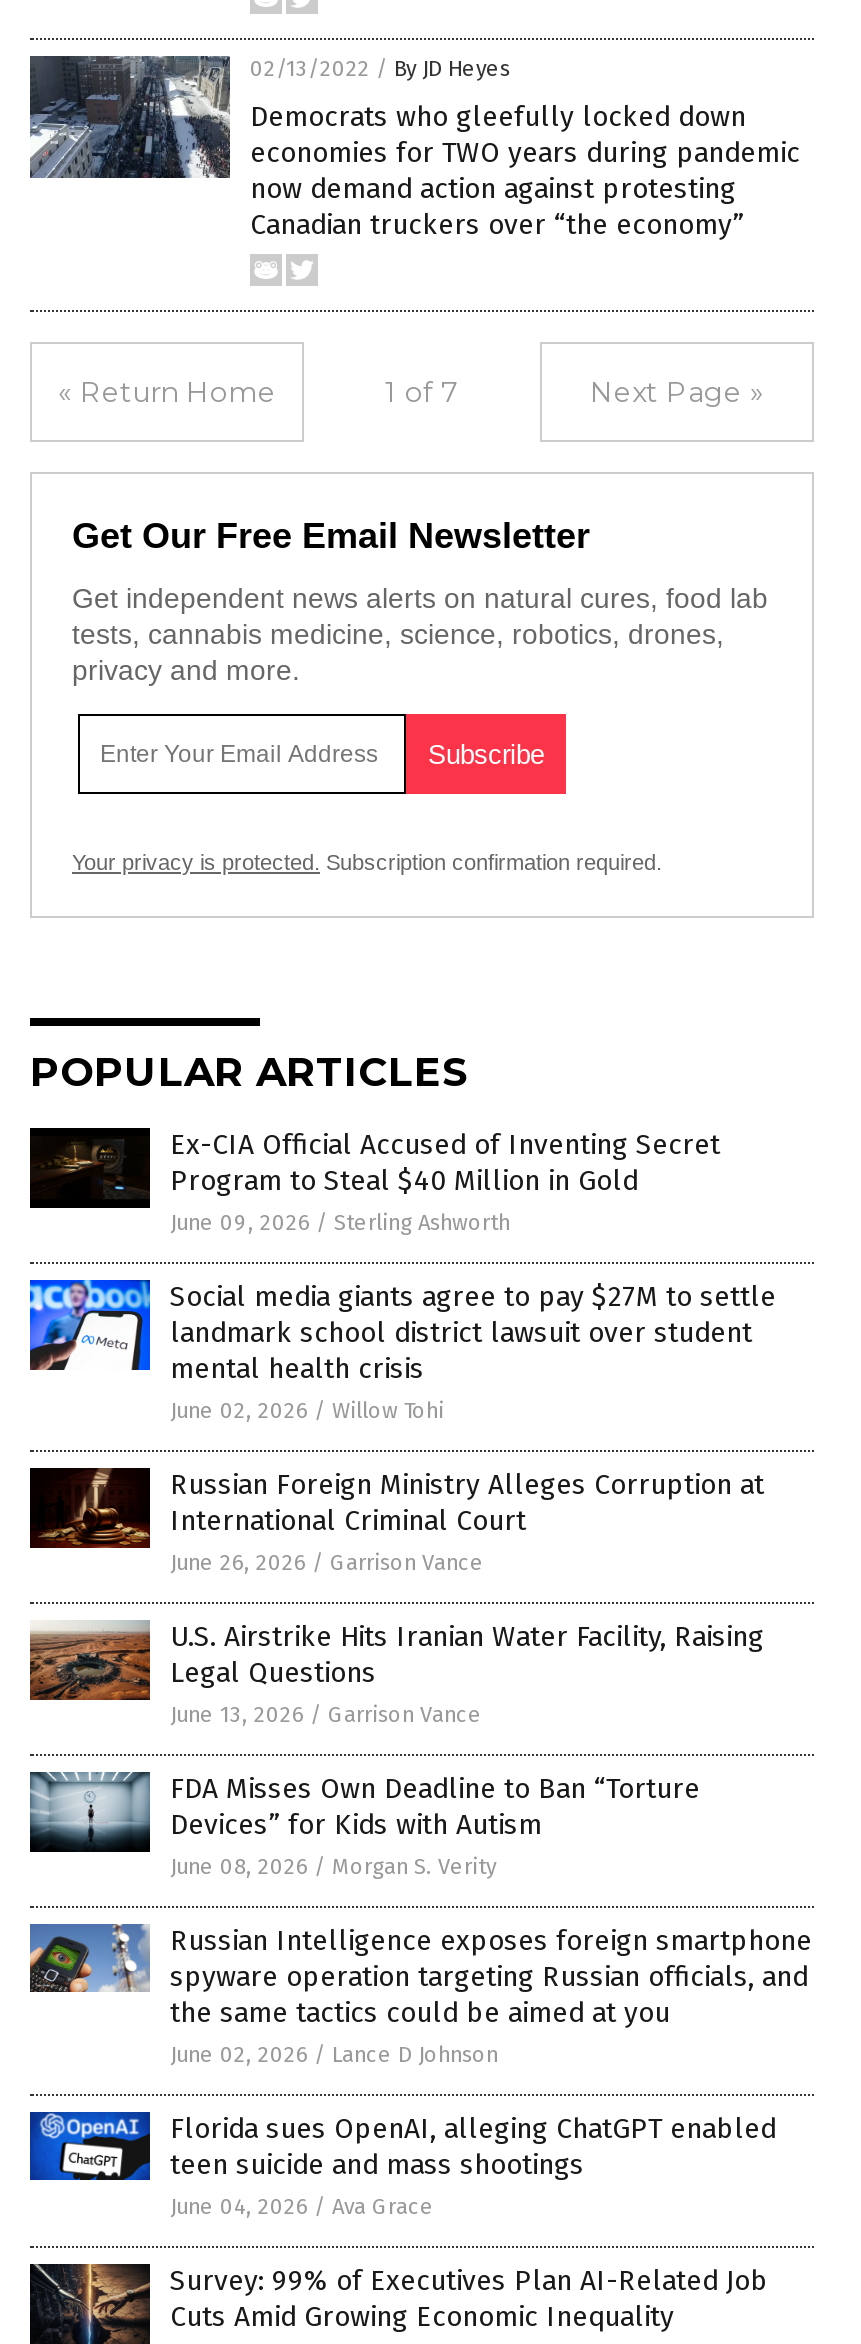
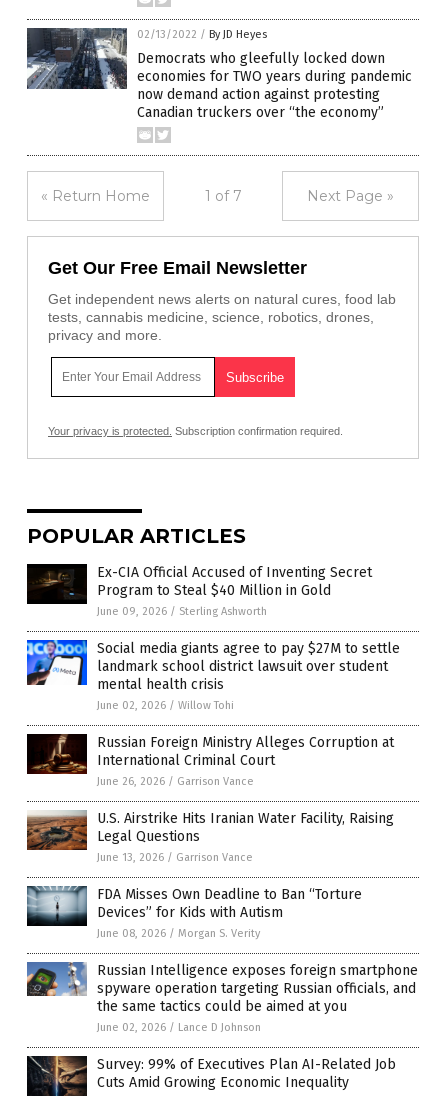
- [image]
- Florida sues OpenAI, alleging ChatGPT enabled
- teen suicide and mass shootings
- June 04, 2026 / Ava Grace
